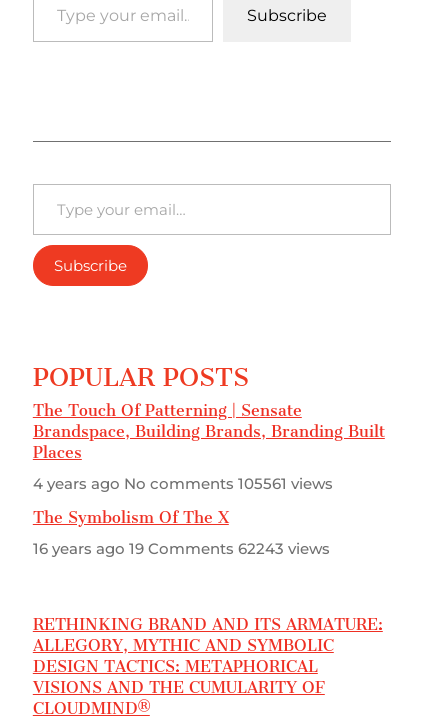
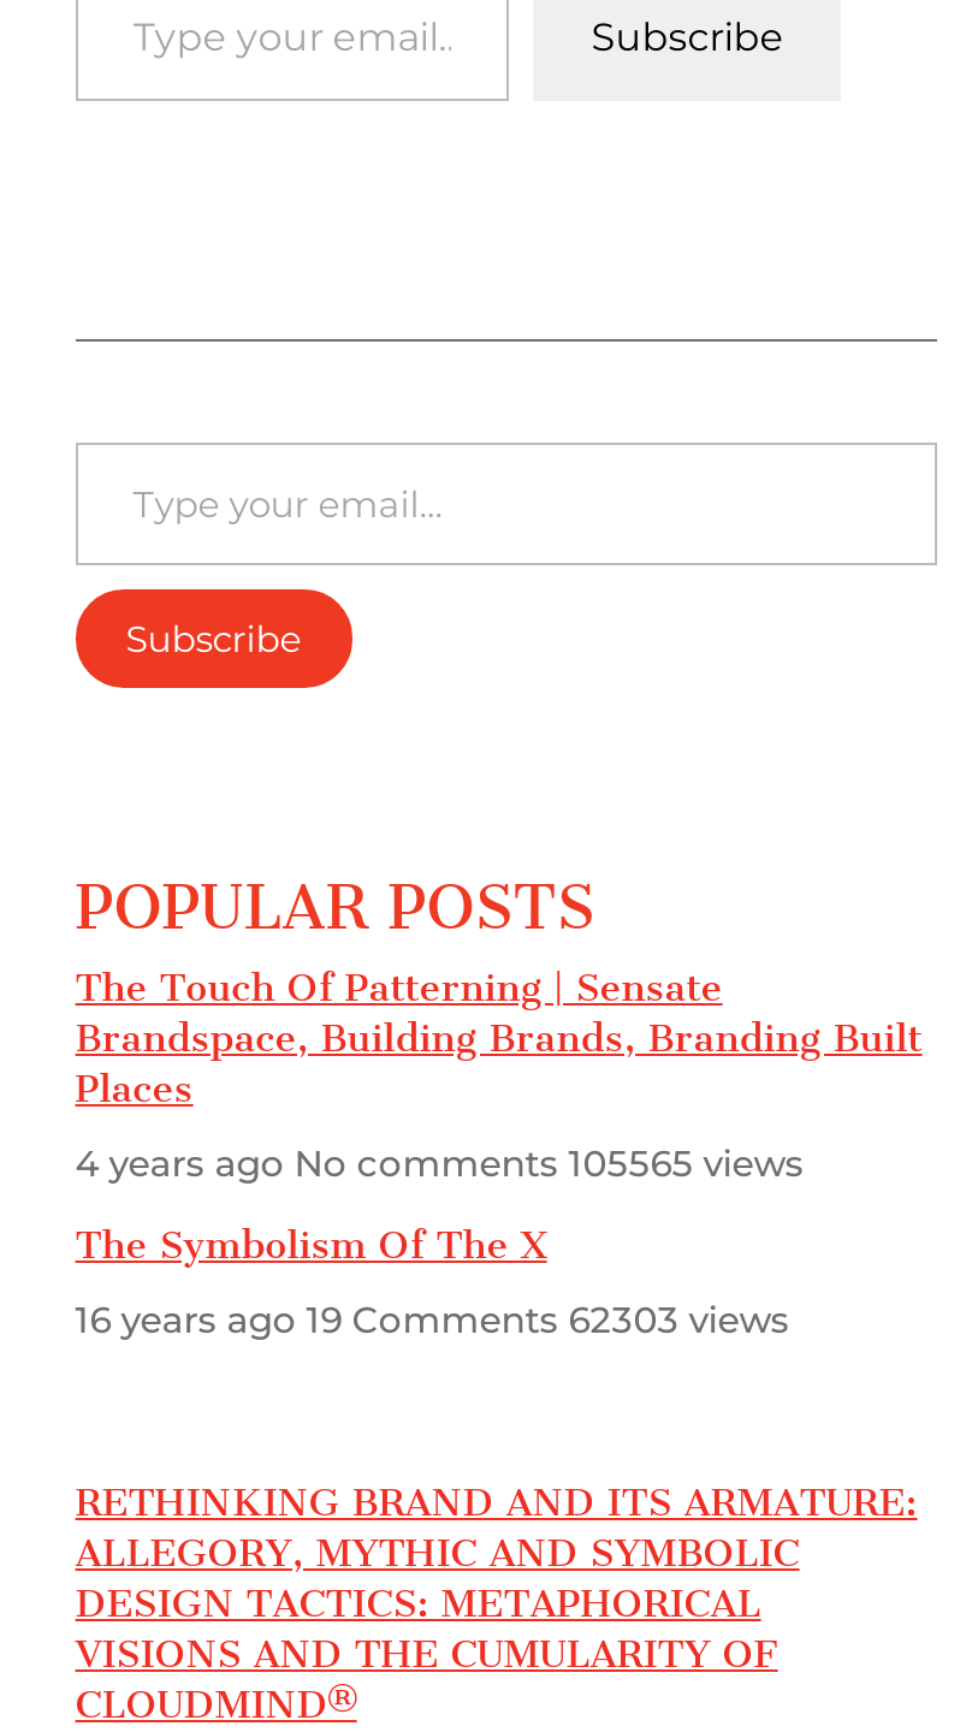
- 4 years ago No comments 105561 views
+ 4 years ago No comments 105565 views

- 16 years ago 19 Comments 62243 views
+ 16 years ago 19 Comments 62303 views
